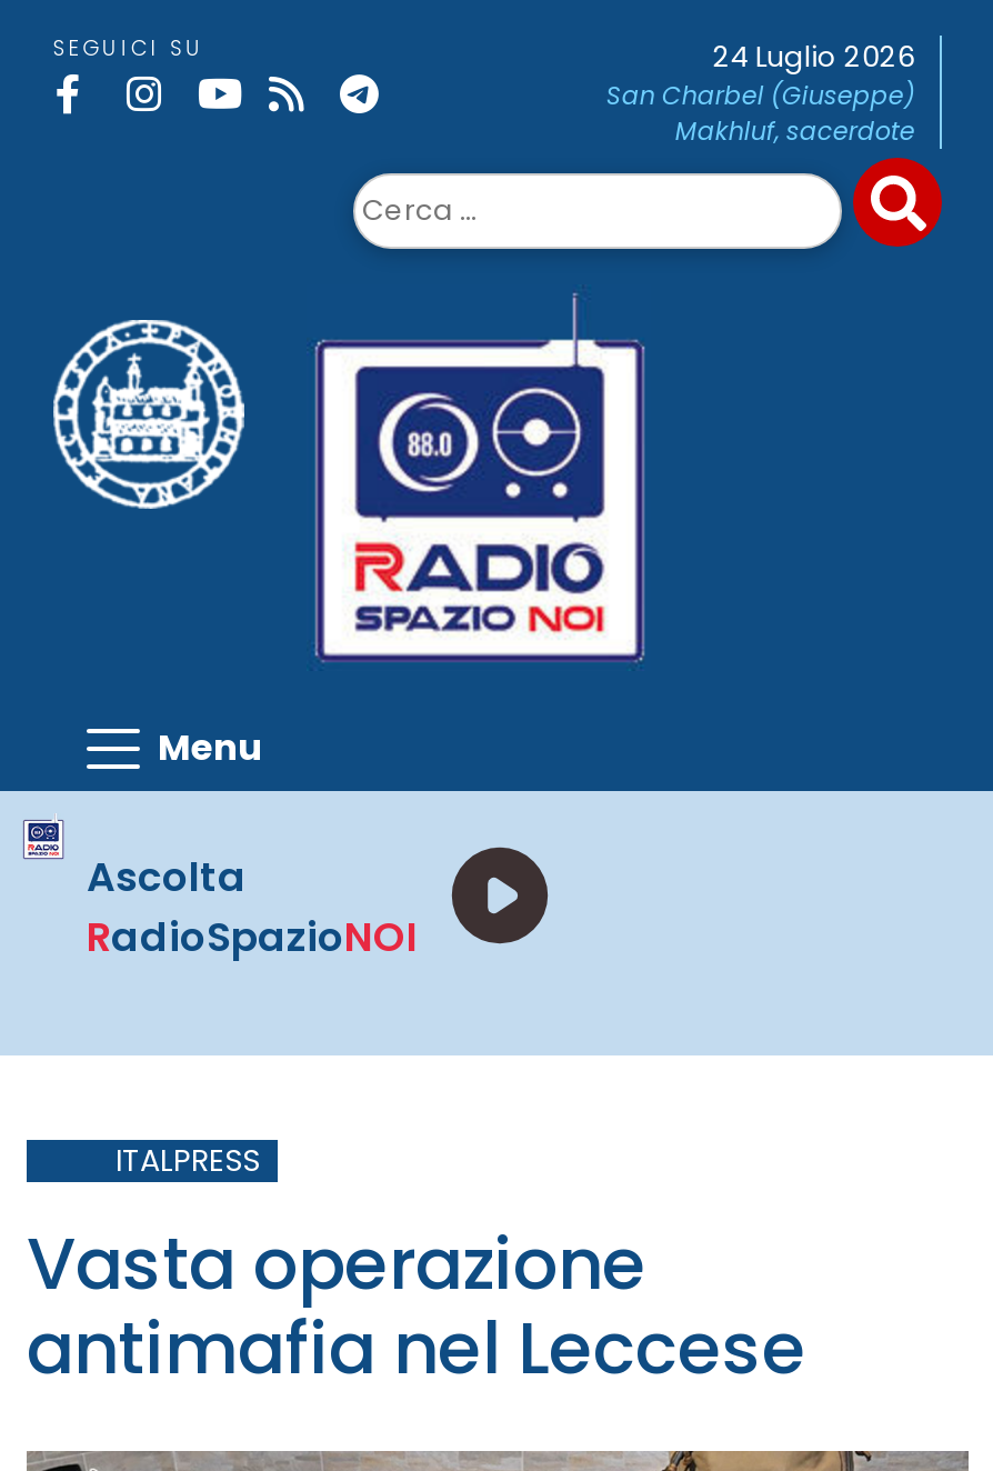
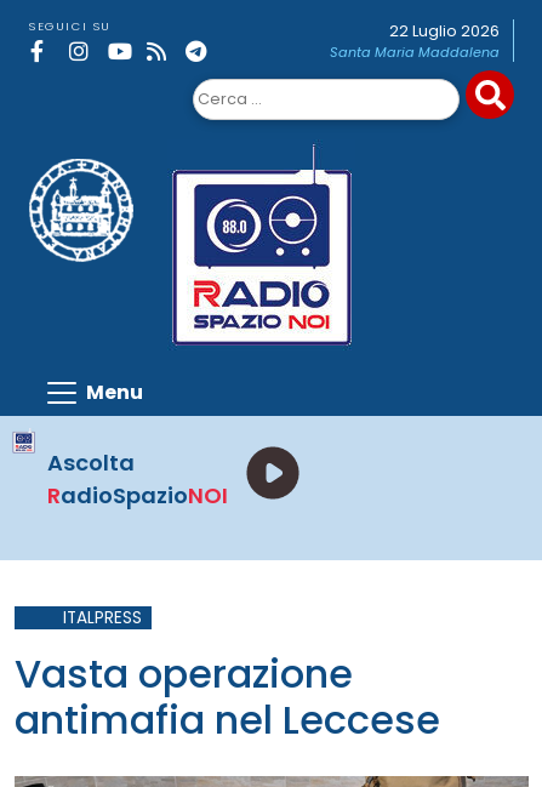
- 24 Luglio 2026
- San Charbel (Giuseppe)
- Makhluf, sacerdote
+ 22 Luglio 2026
+ Santa Maria Maddalena
